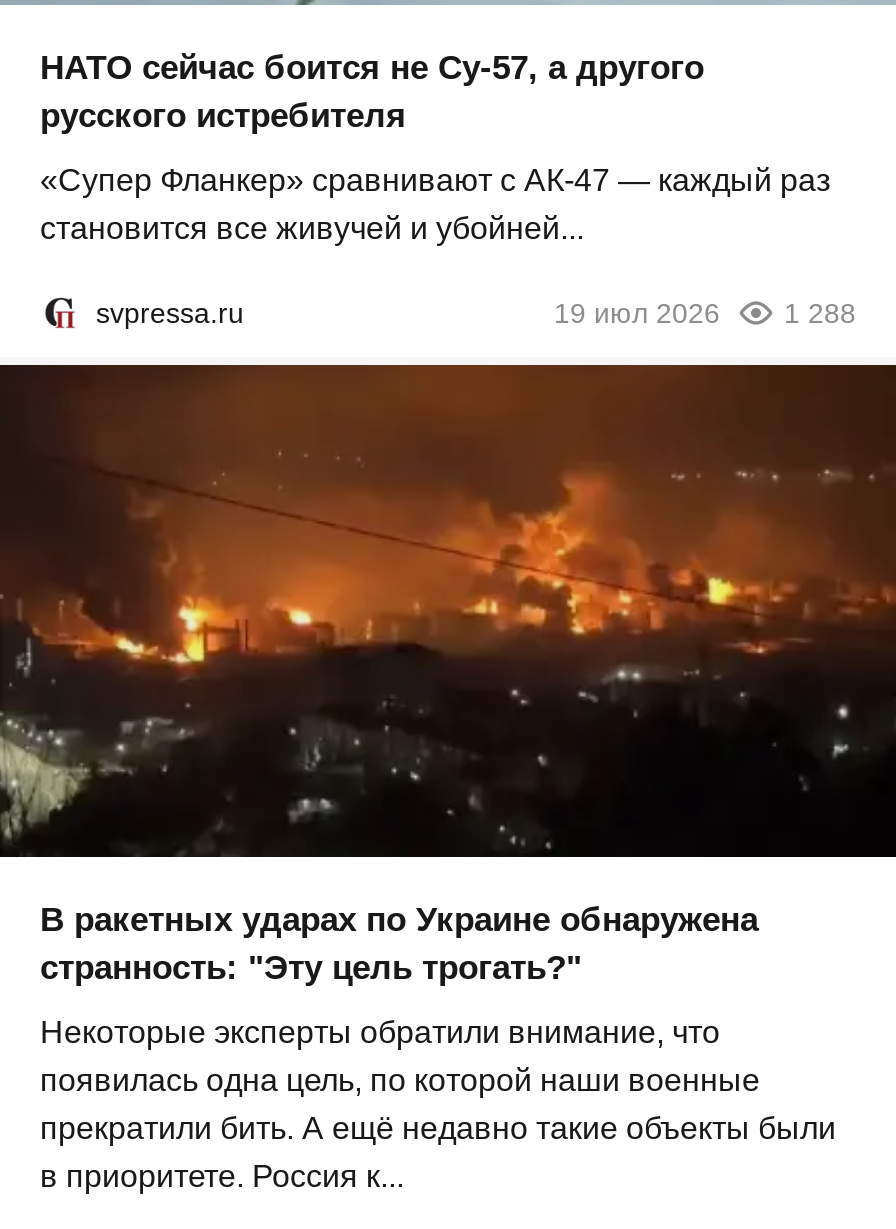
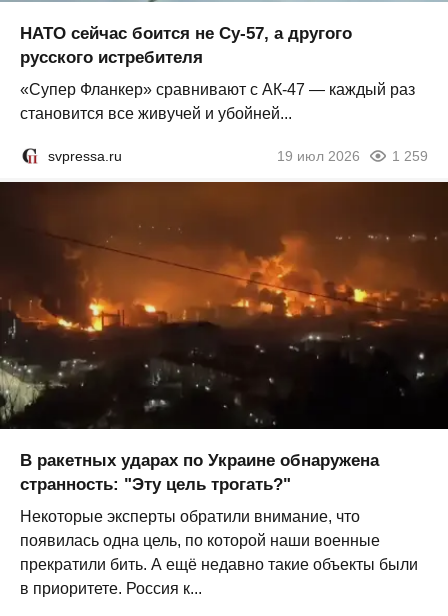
- 19 июл 2026 1 288
+ 19 июл 2026 1 259
